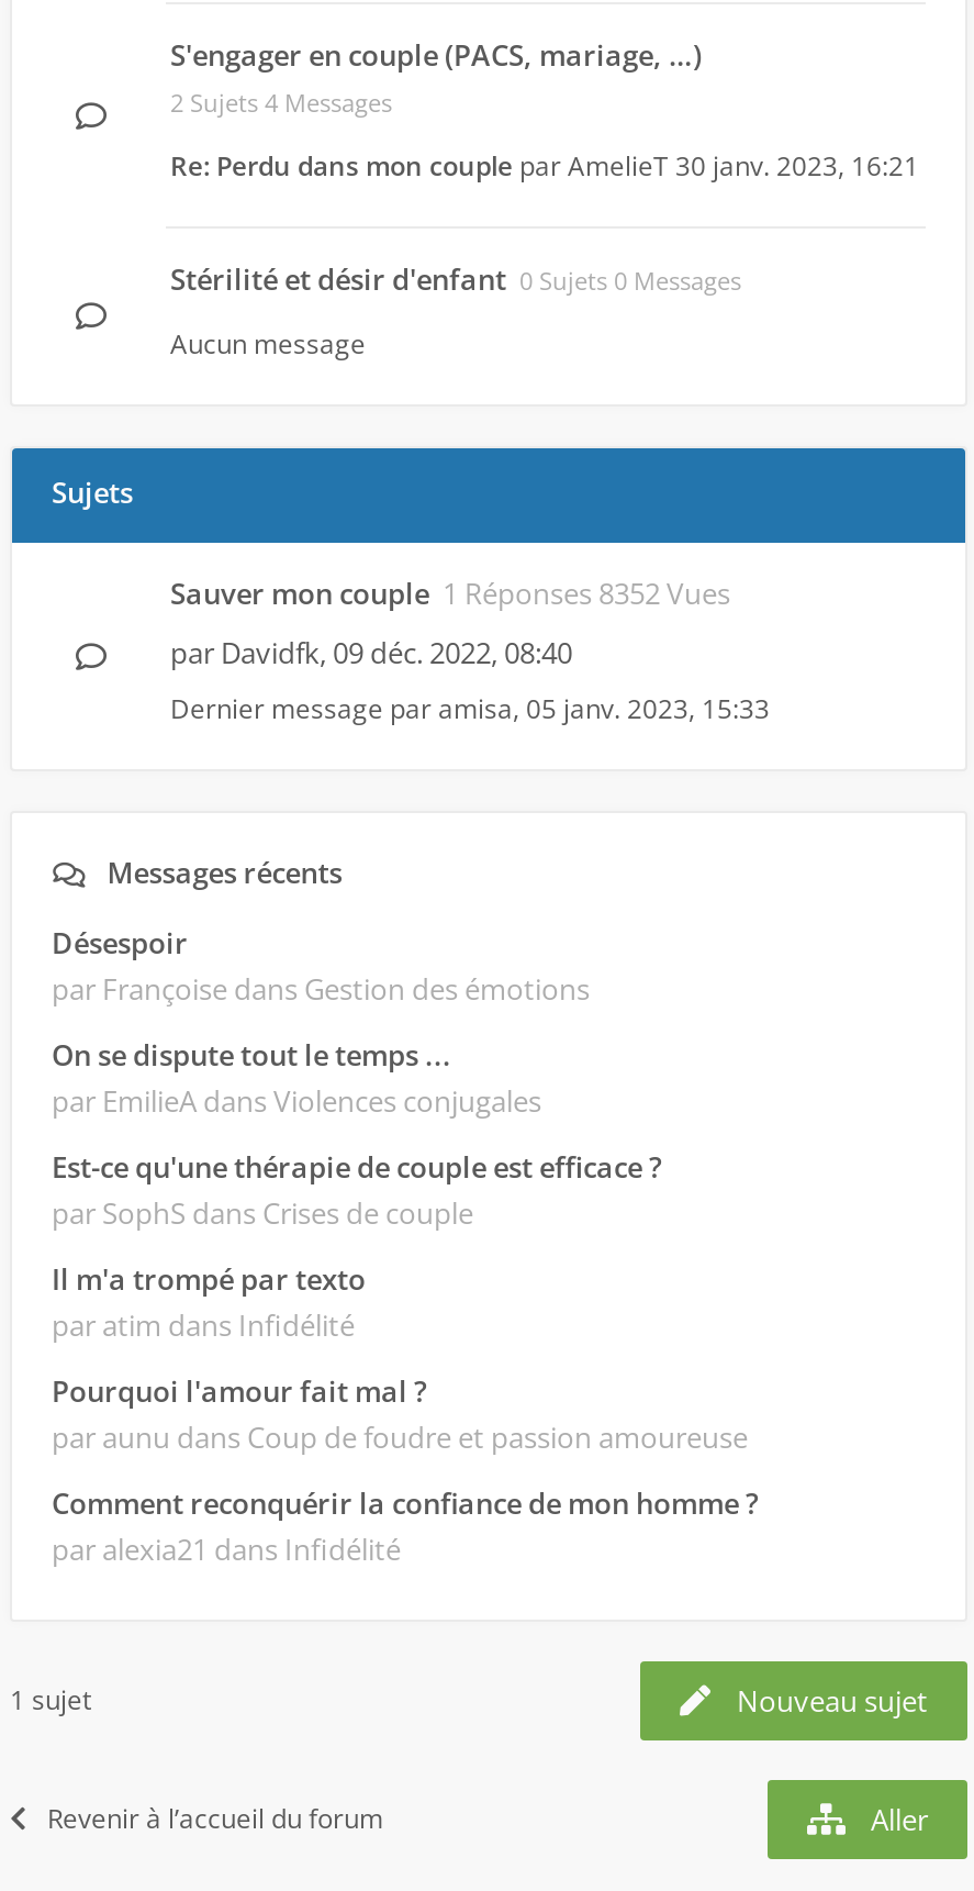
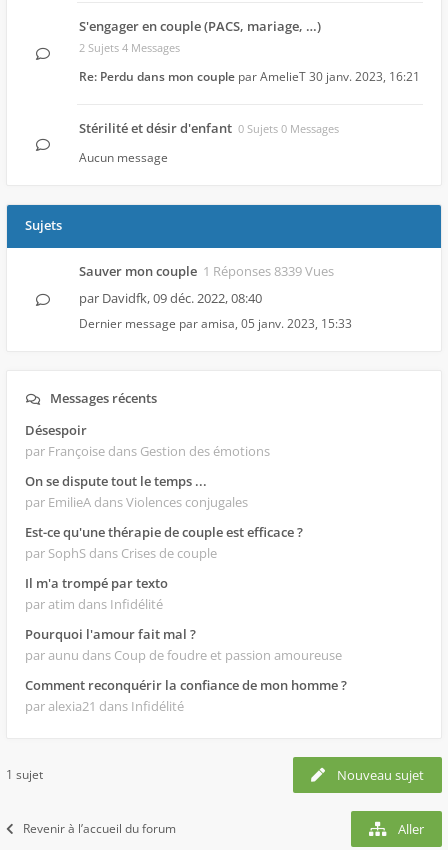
- Sauver mon couple 1 Réponses 8352 Vues
+ Sauver mon couple 1 Réponses 8339 Vues
